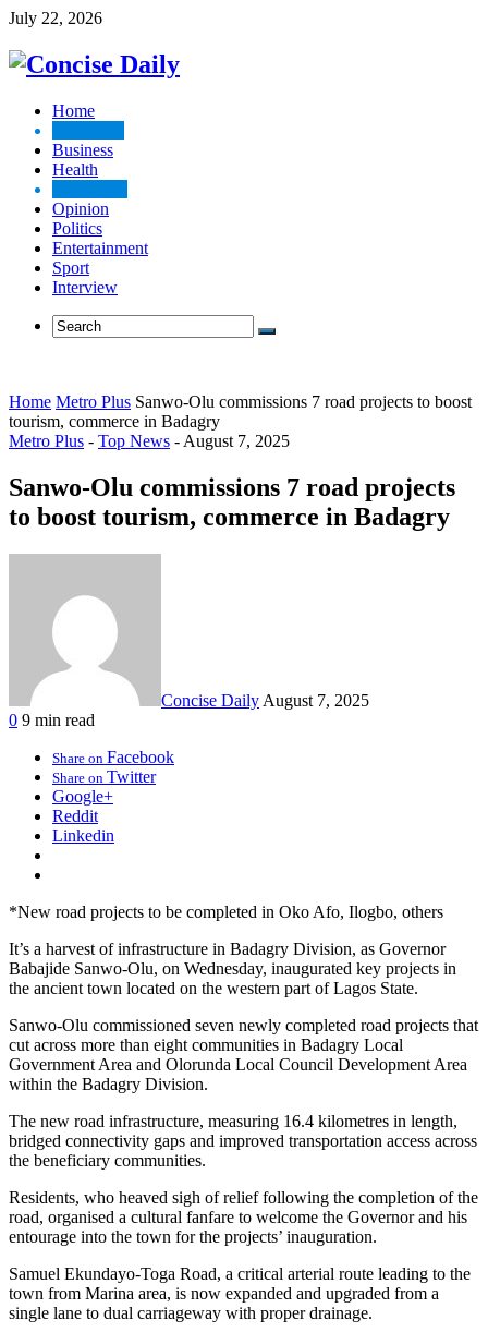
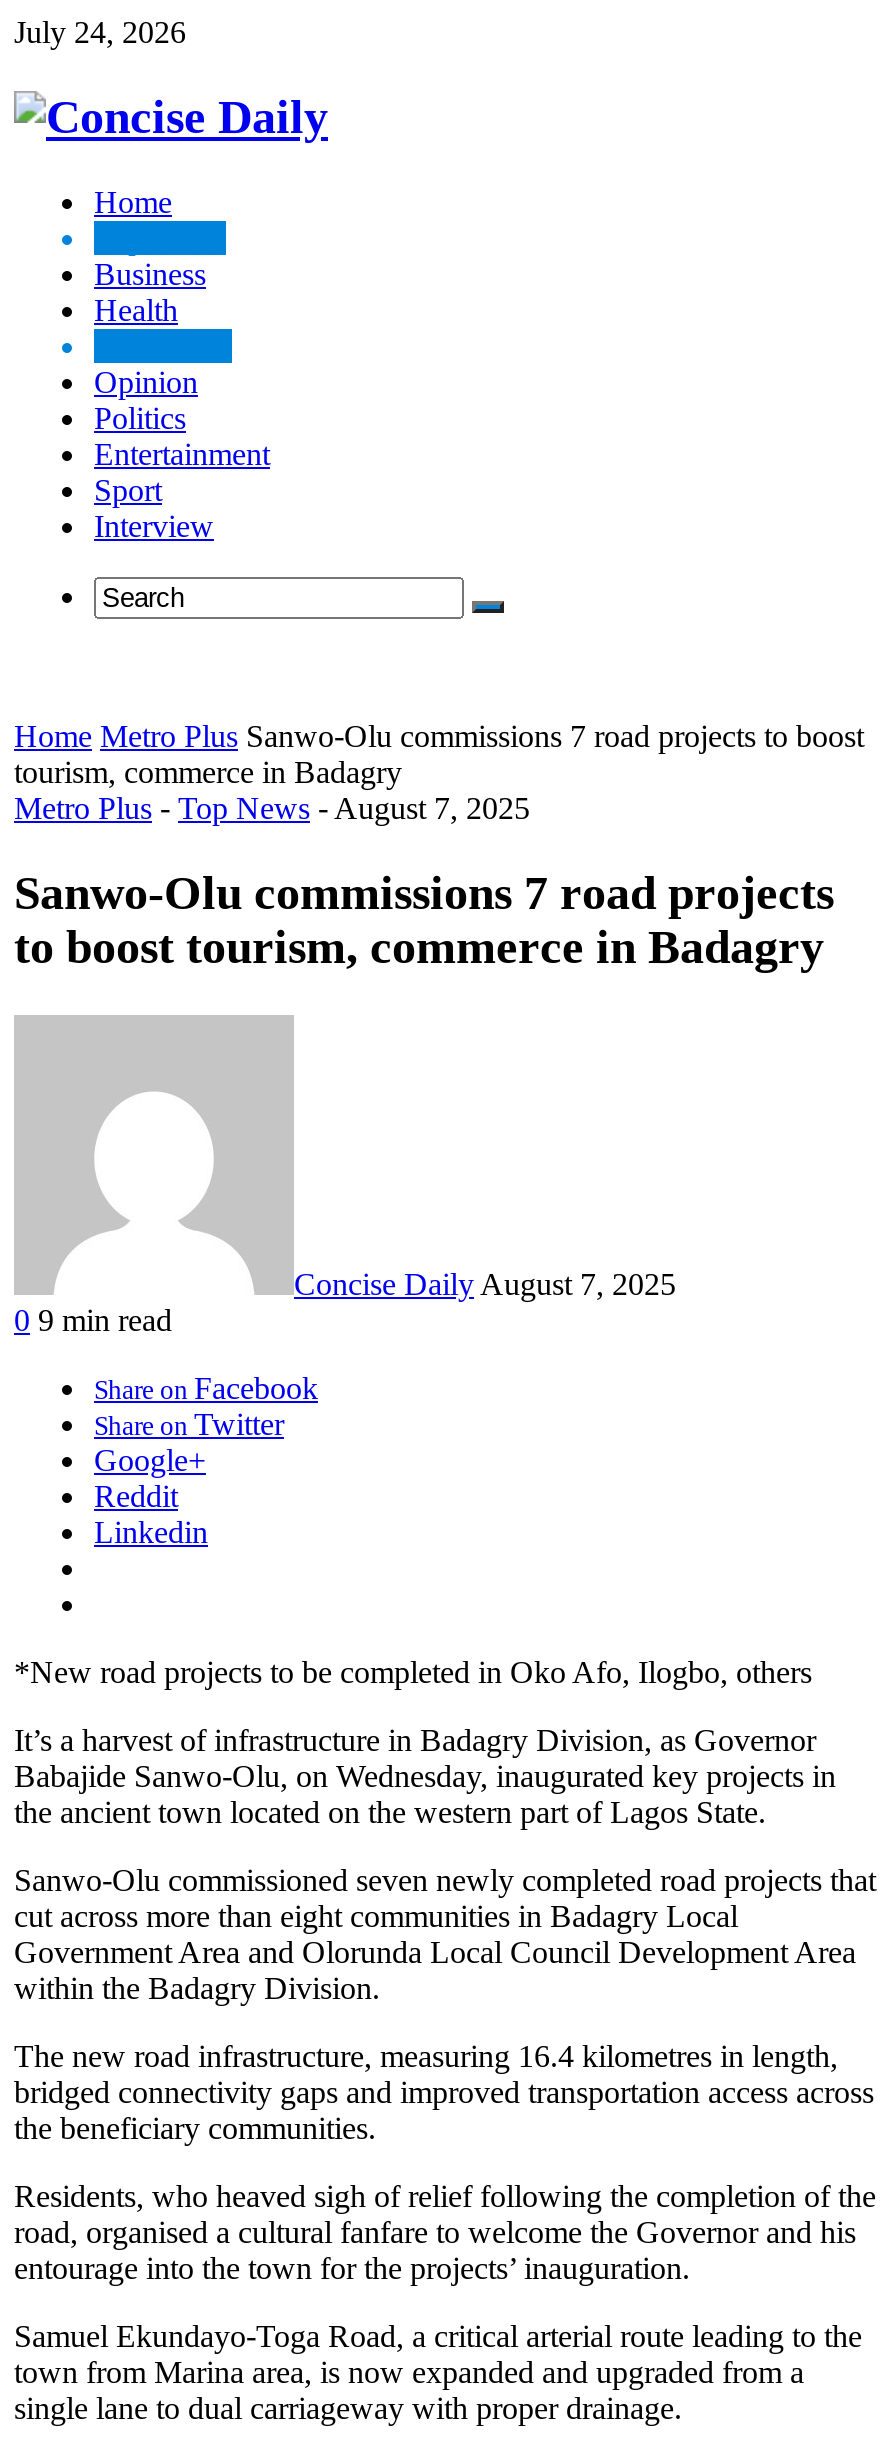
- July 22, 2026
+ July 24, 2026
